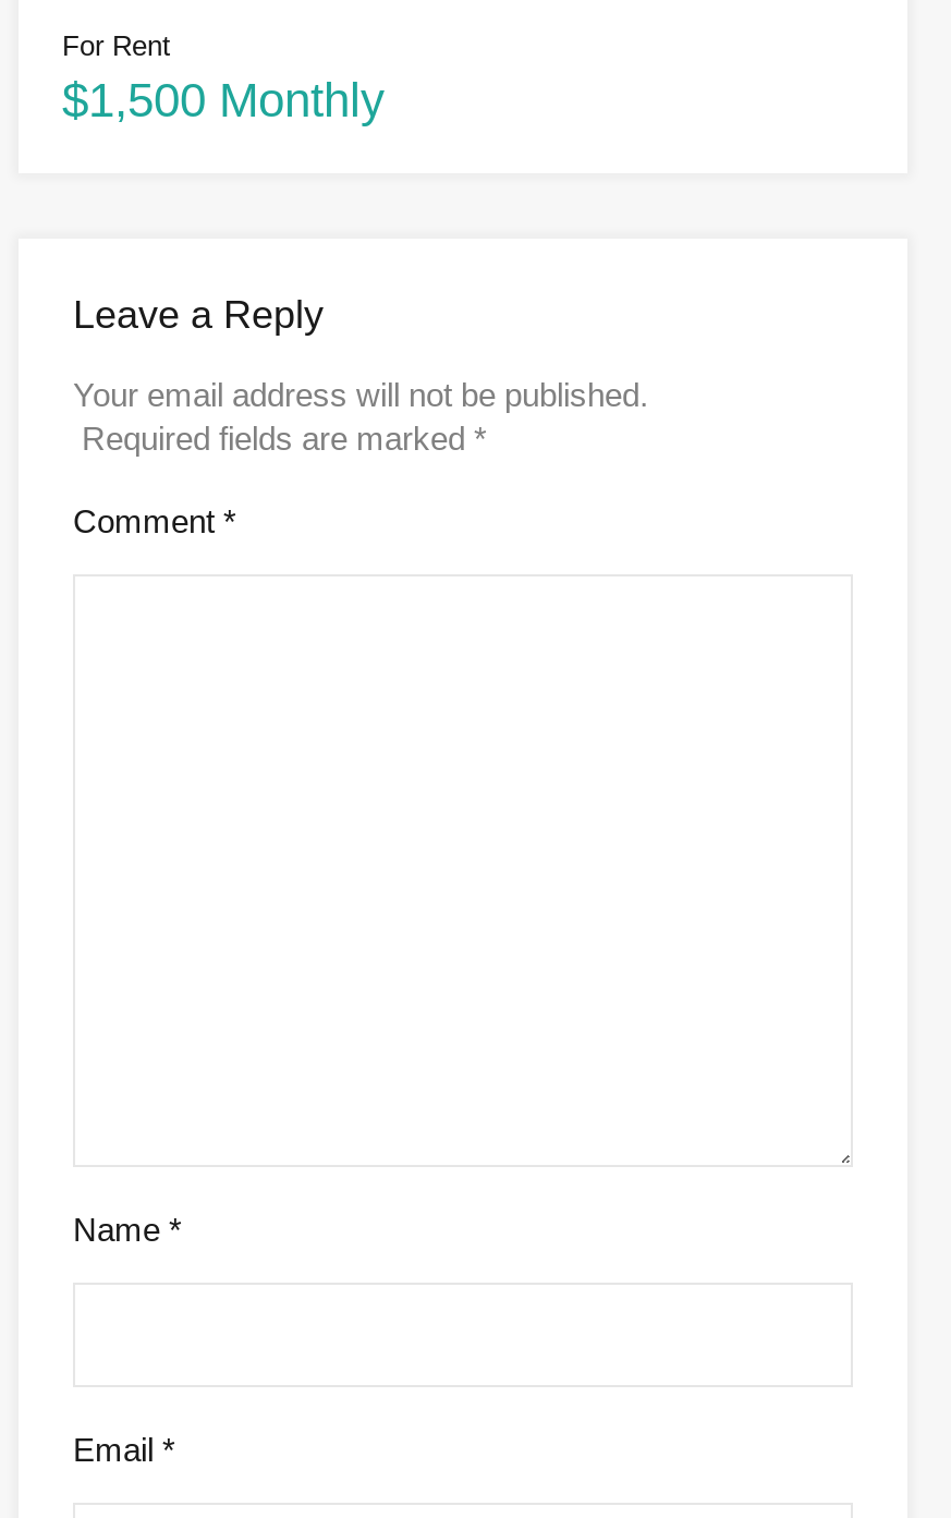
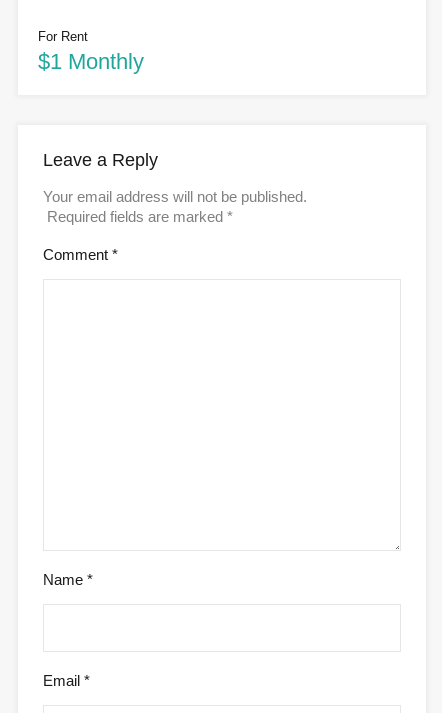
- $1,500 Monthly
+ $1 Monthly
